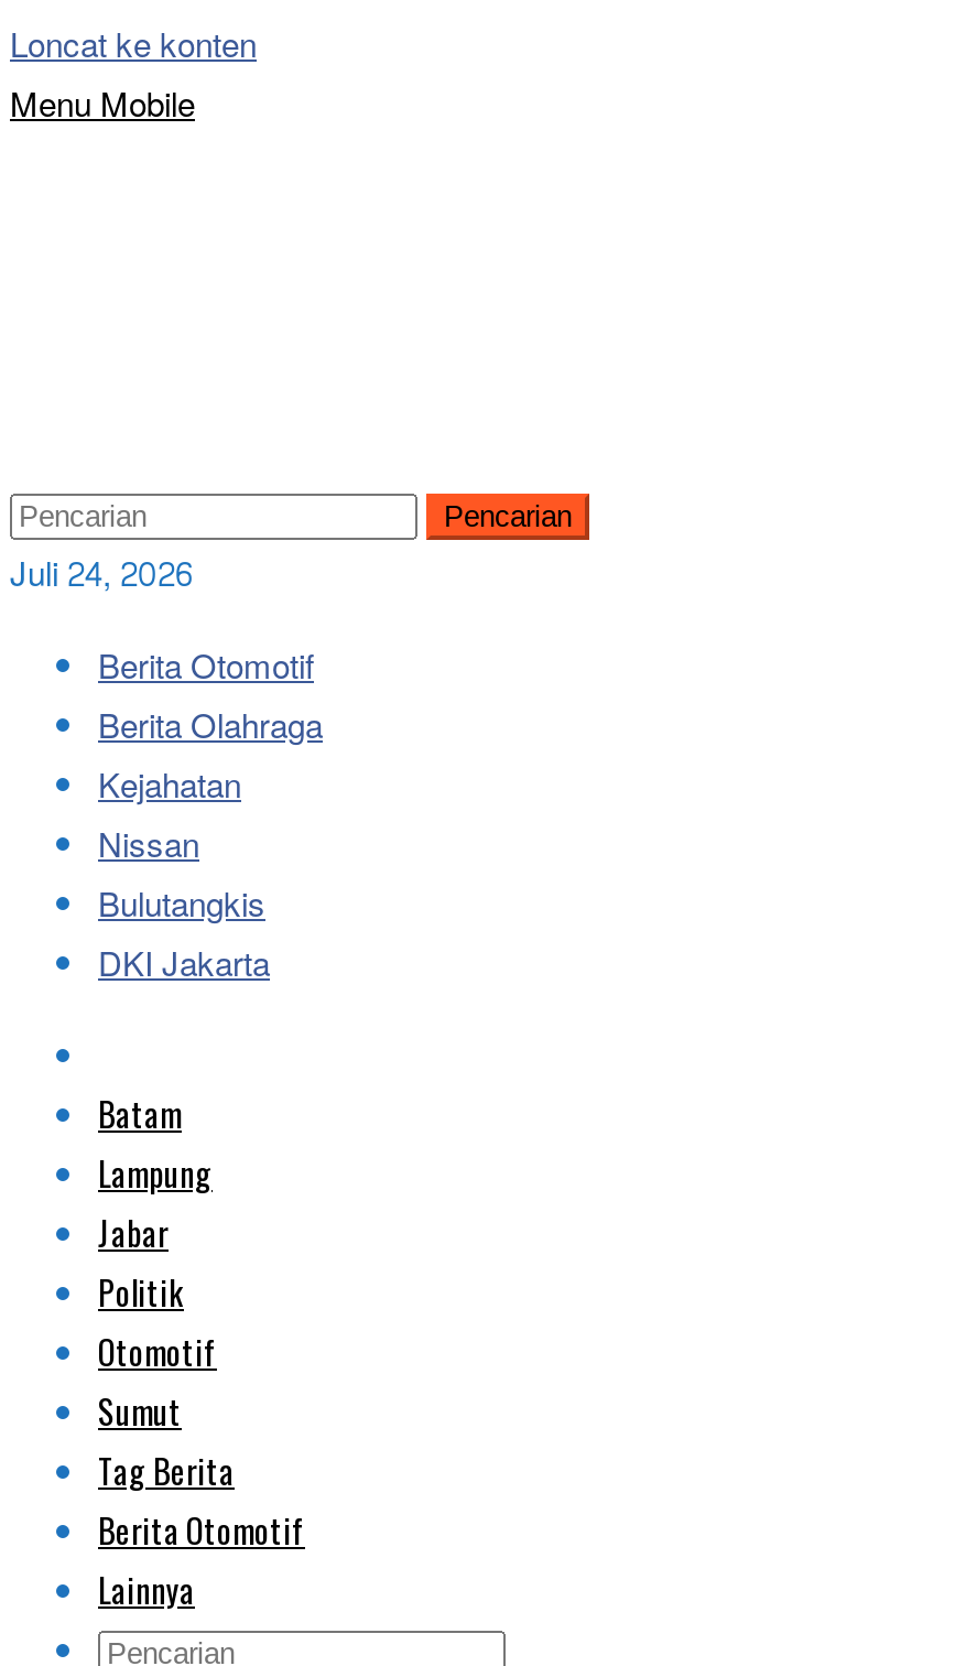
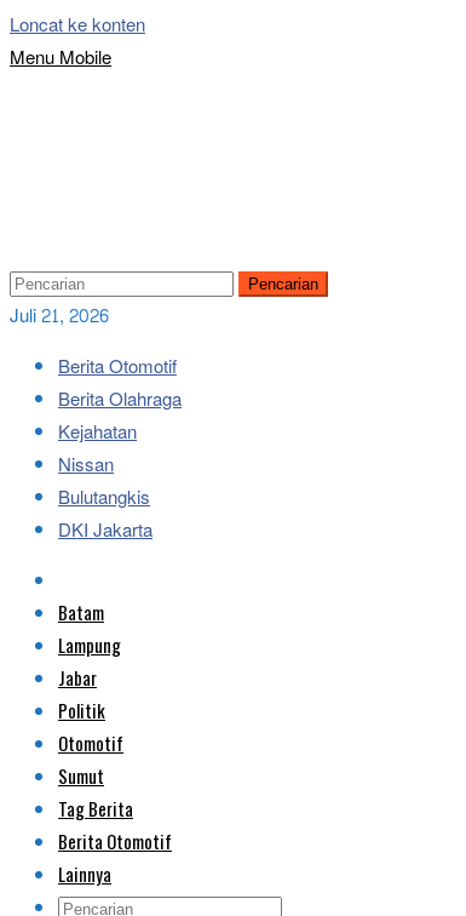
- Juli 24, 2026
+ Juli 21, 2026
